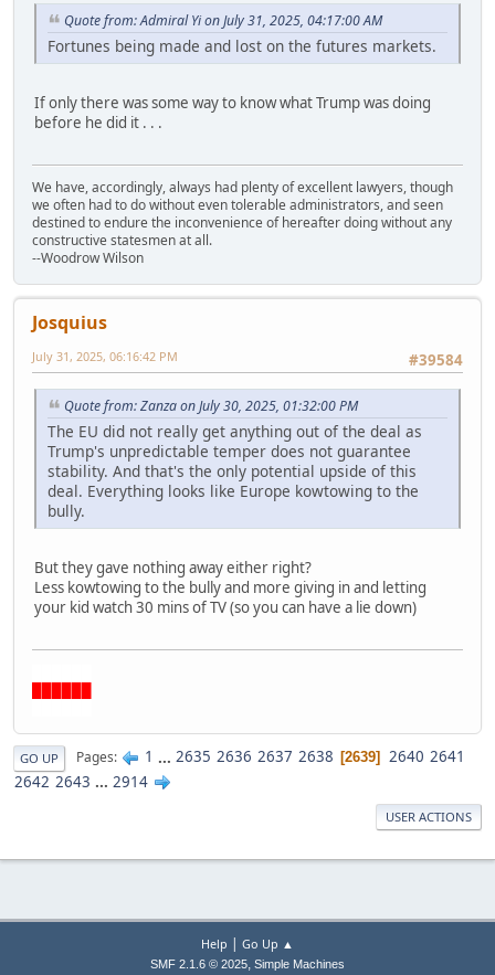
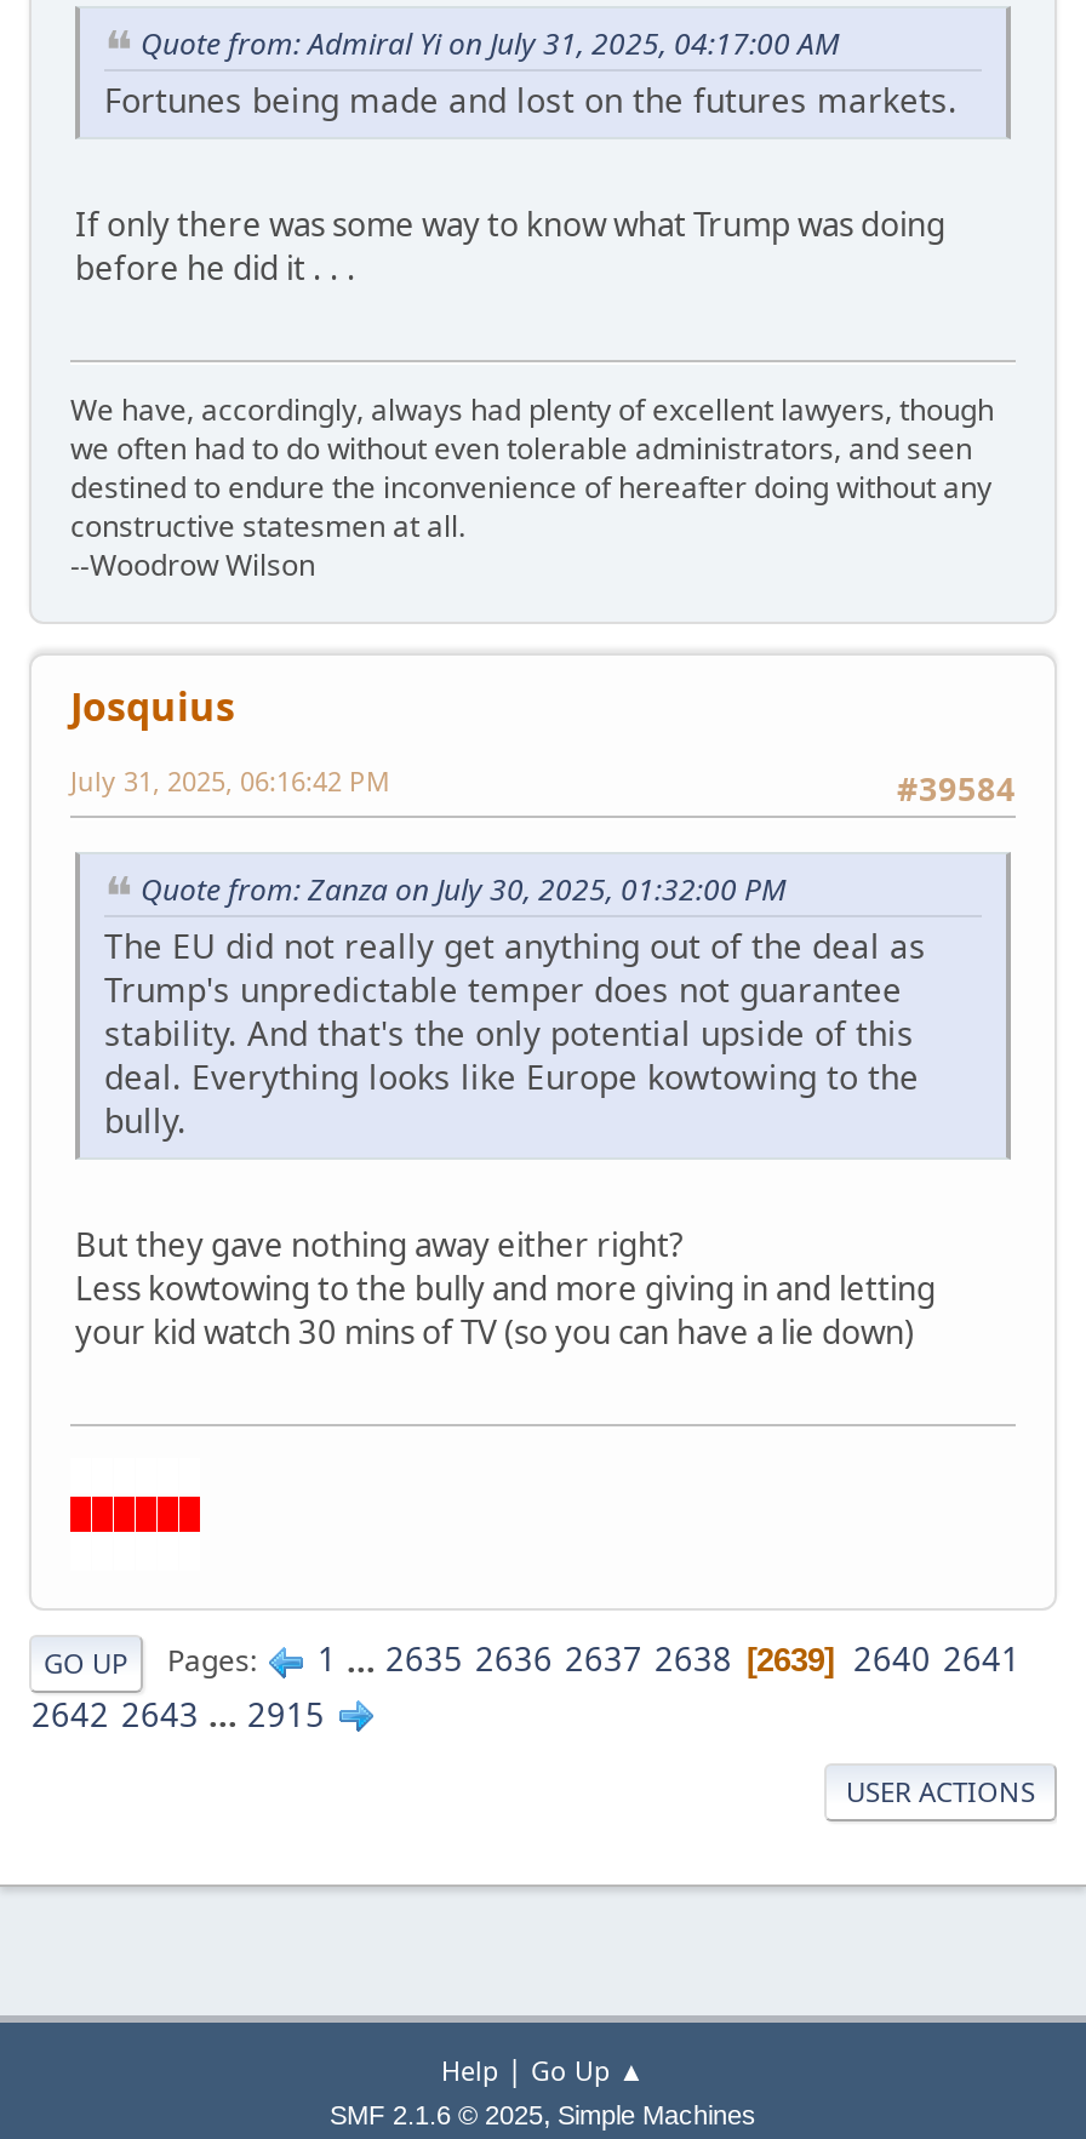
- 2642 2643 ... 2914
+ 2642 2643 ... 2915
